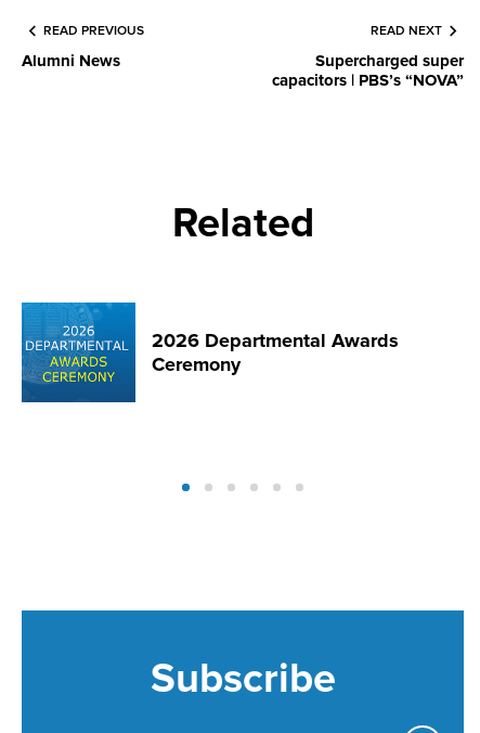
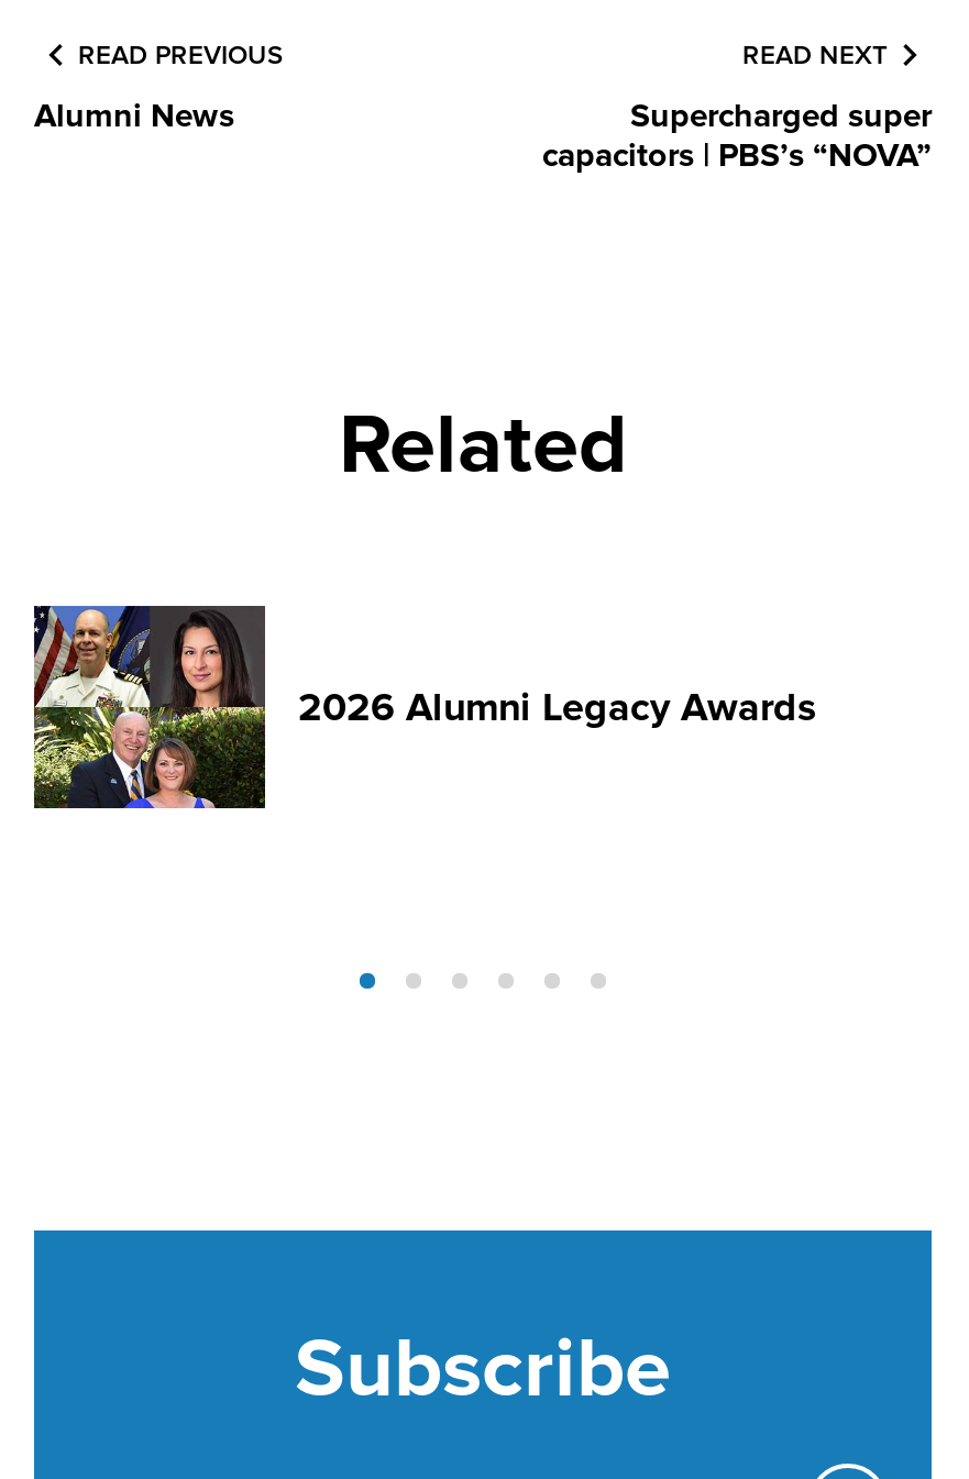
- [image]
- 2026 Departmental Awards
- Ceremony
+ [image]
+ 2026 Alumni Legacy Awards
